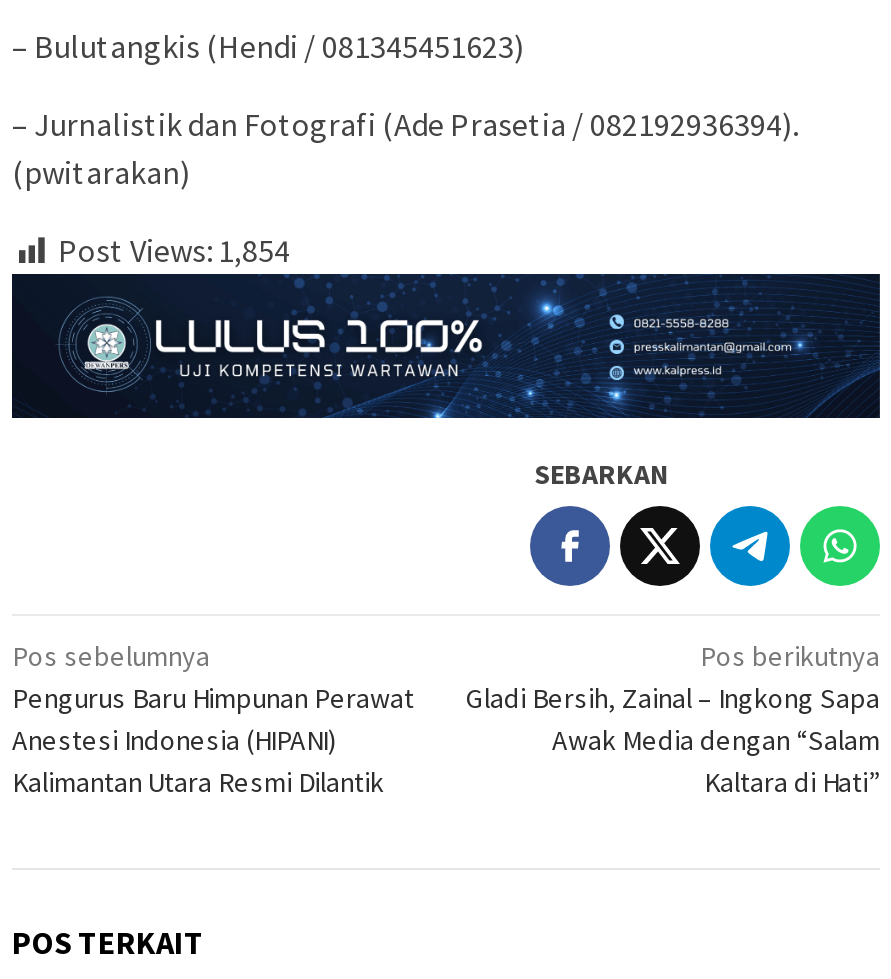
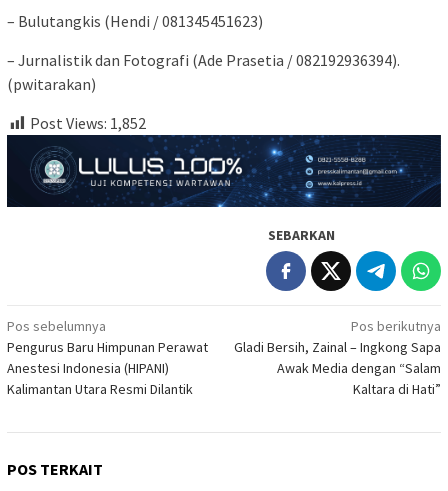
- Post Views: 1,854
+ Post Views: 1,852
